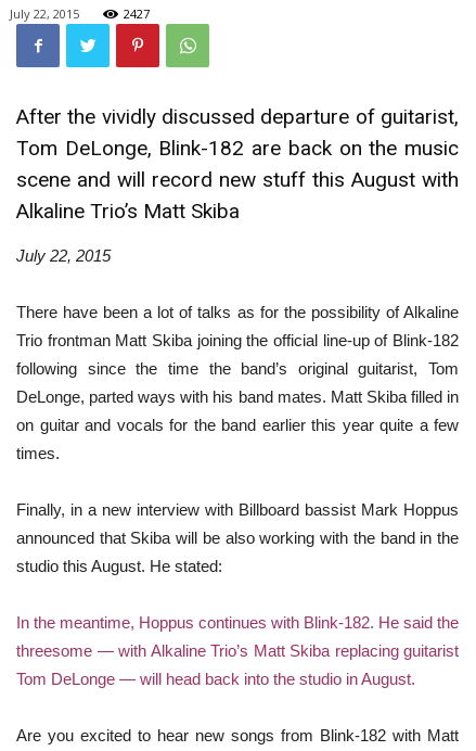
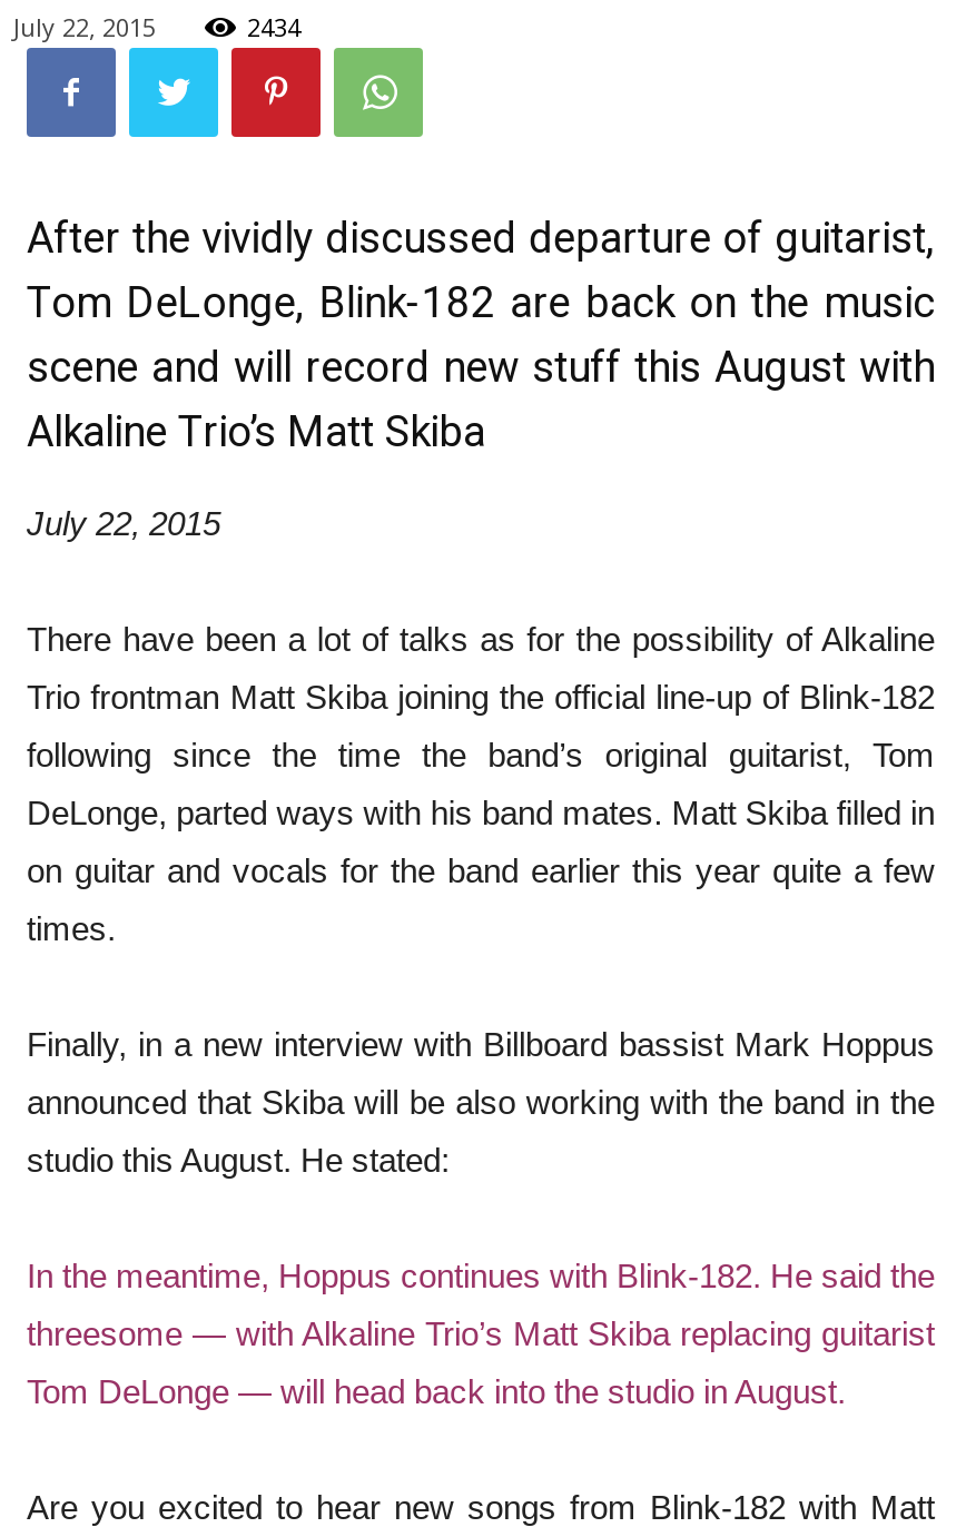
- 2427
+ 2434
